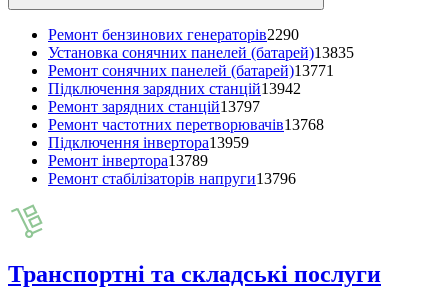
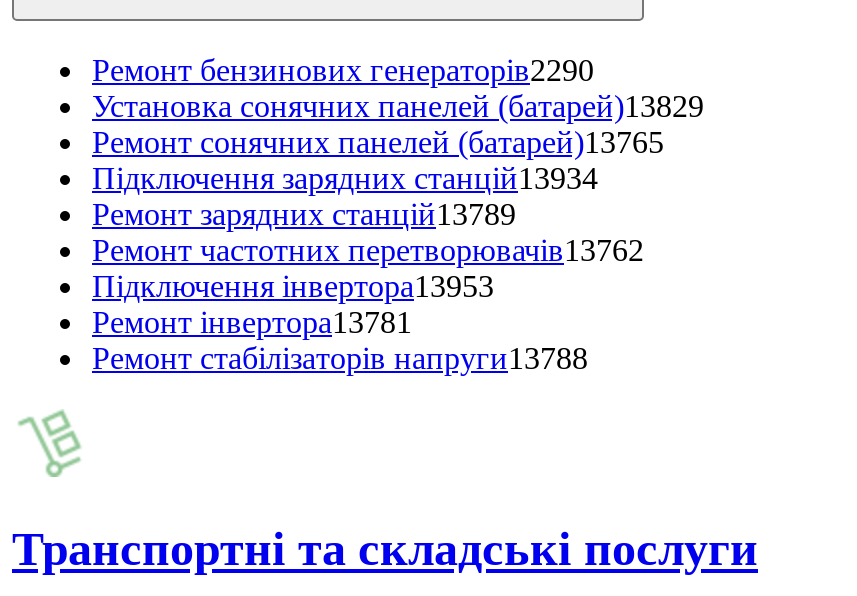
- Установка сонячних панелей (батарей)13835
+ Установка сонячних панелей (батарей)13829

- Ремонт сонячних панелей (батарей)13771
+ Ремонт сонячних панелей (батарей)13765

- Підключення зарядних станцій13942
+ Підключення зарядних станцій13934

- Ремонт зарядних станцій13797
+ Ремонт зарядних станцій13789

- Ремонт частотних перетворювачів13768
+ Ремонт частотних перетворювачів13762

- Підключення інвертора13959
+ Підключення інвертора13953

- Ремонт інвертора13789
+ Ремонт інвертора13781

- Ремонт стабілізаторів напруги13796
+ Ремонт стабілізаторів напруги13788
